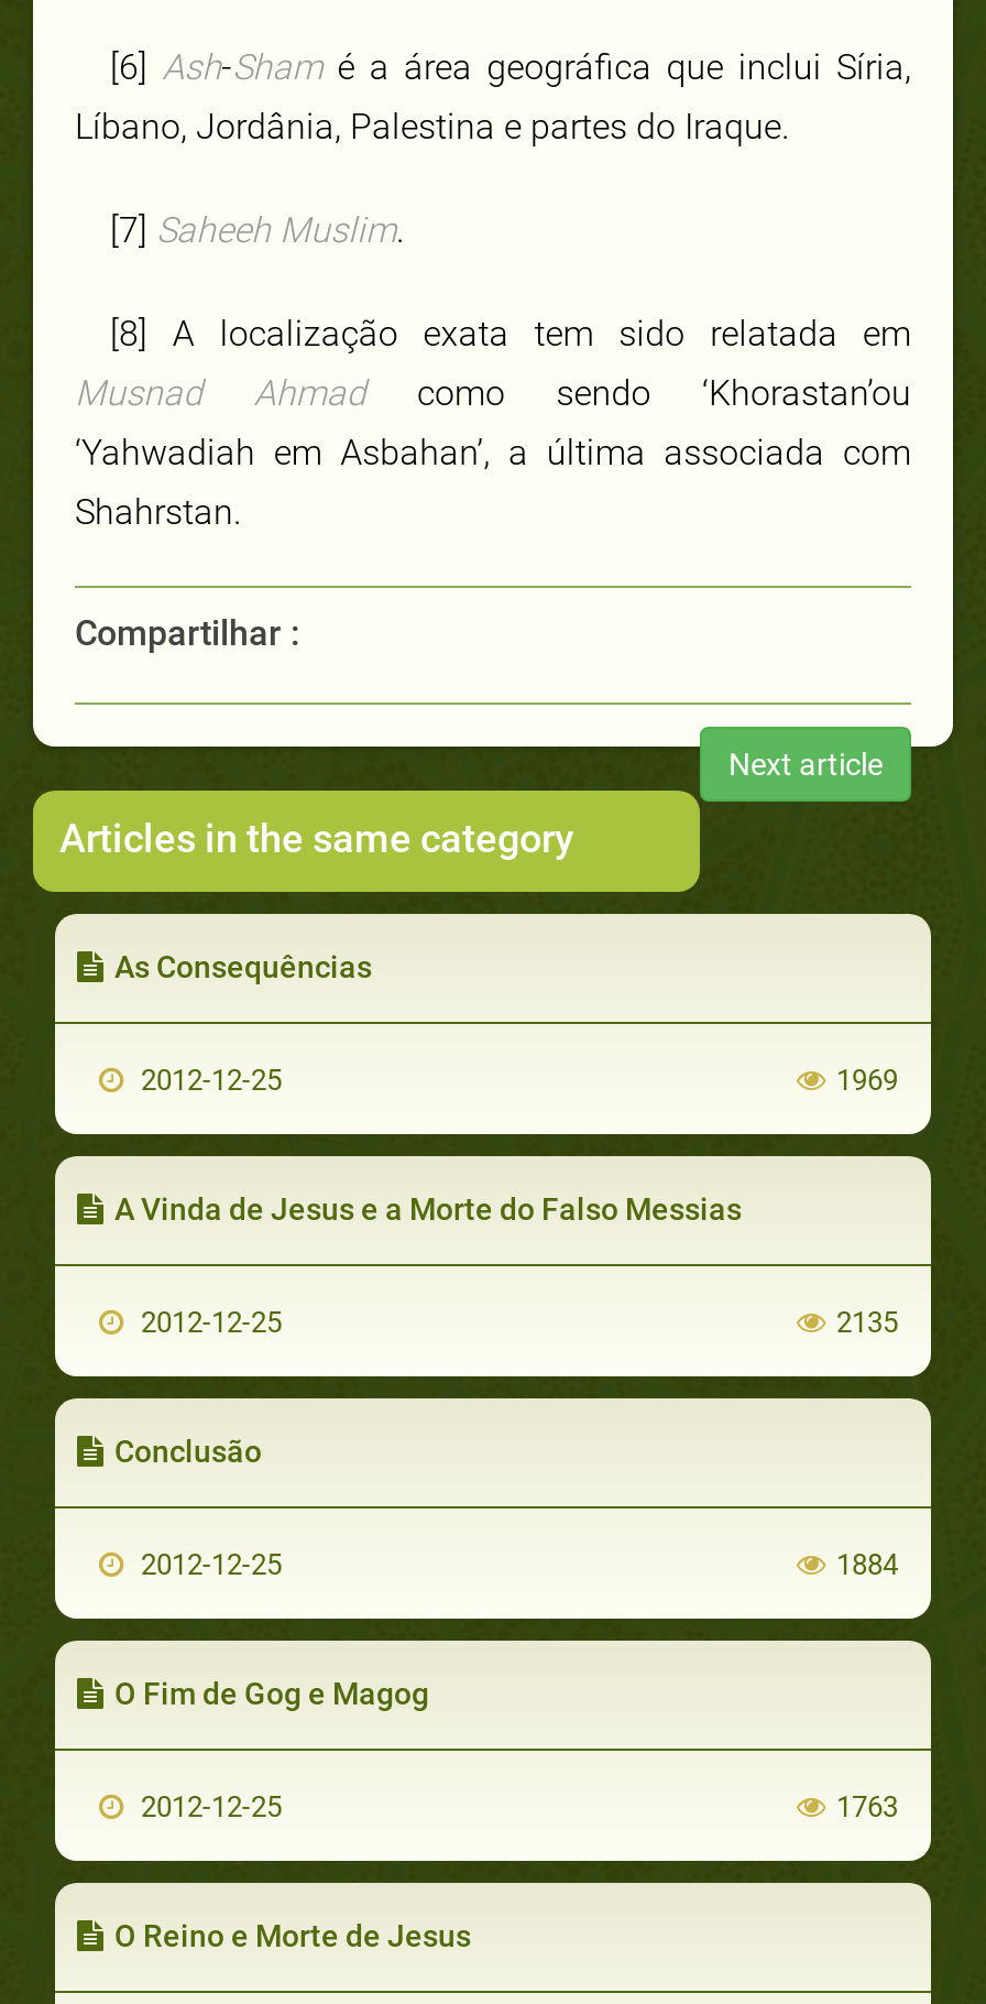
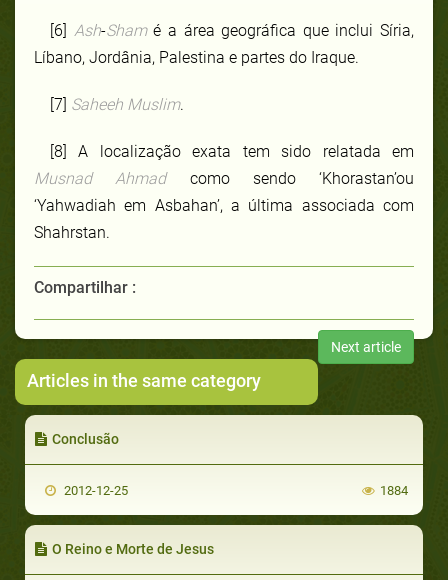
- As Consequências
- 2012-12-25
- 1969

- A Vinda de Jesus e a Morte do Falso Messias
- 2012-12-25
- 2135

- O Fim de Gog e Magog
- 2012-12-25
- 1763
